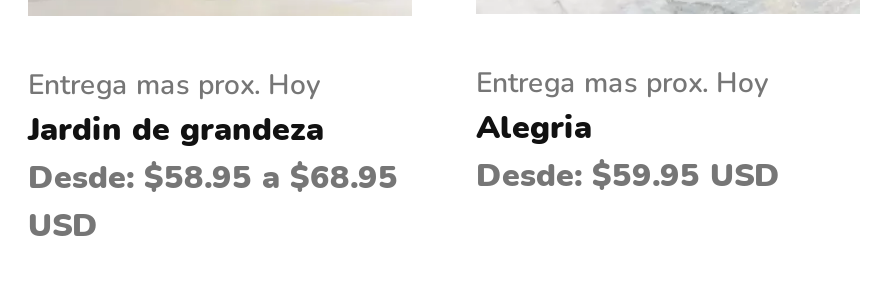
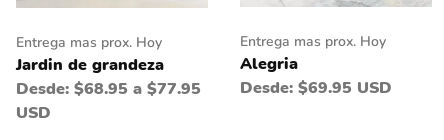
- Desde: $58.95 a $68.95
+ Desde: $68.95 a $77.95

- Desde: $59.95 USD
+ Desde: $69.95 USD
